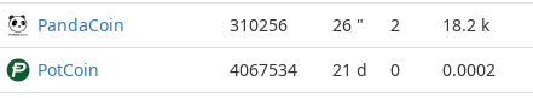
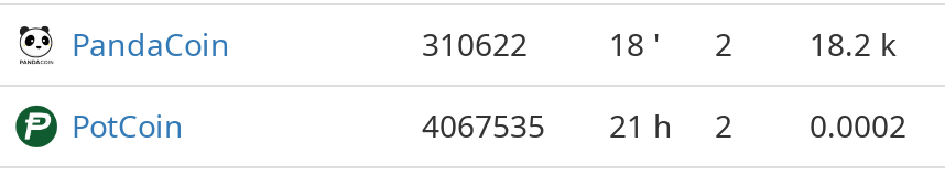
- 310256
+ 310622

- 26 "
+ 18 '

- 4067534
- 21 d
- 0
+ 4067535
+ 21 h
+ 2
